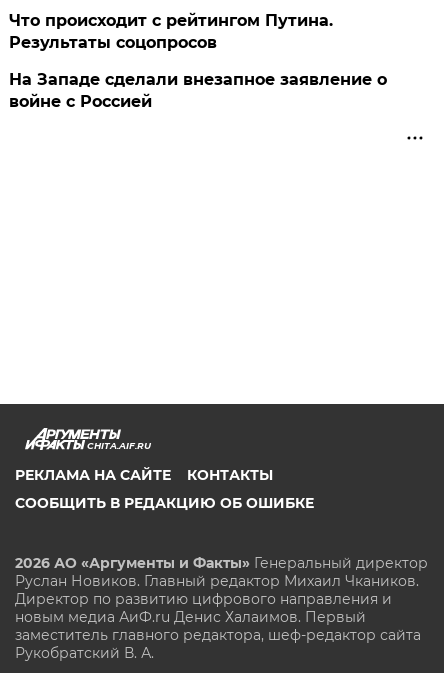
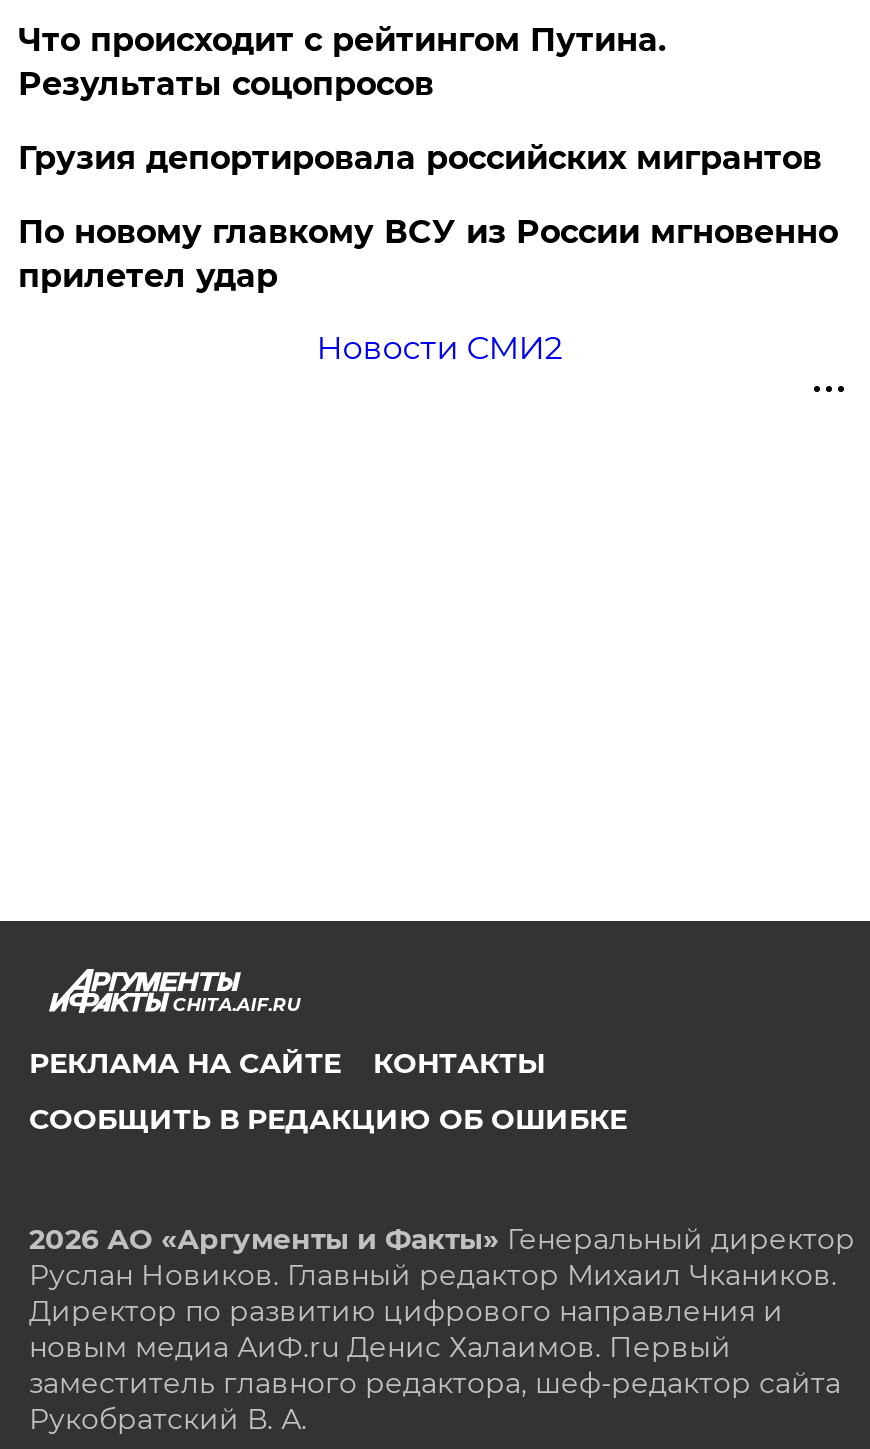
- На Западе сделали внезапное заявление о
- войне с Россией
+ Грузия депортировала российских мигрантов
+ По новому главкому ВСУ из России мгновенно
+ прилетел удар
+ Новости СМИ2
